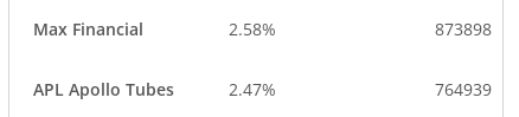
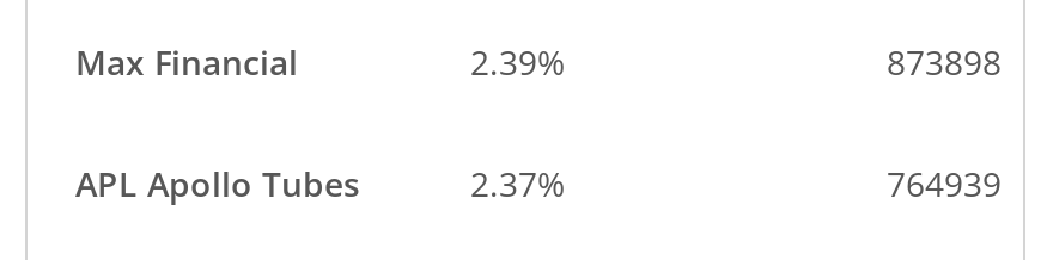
- 2.58%
+ 2.39%

- 2.47%
+ 2.37%
